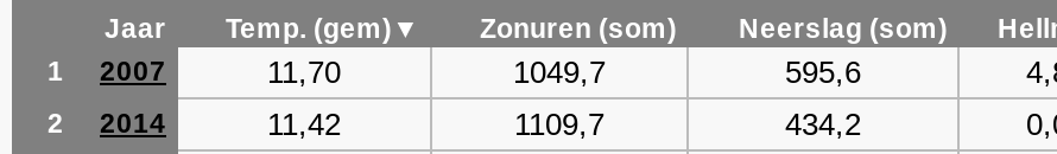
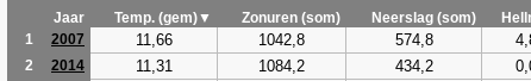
- 11,70
+ 11,66

- 1049,7
+ 1042,8

- 595,6
+ 574,8

- 11,42
+ 11,31

- 1109,7
+ 1084,2
